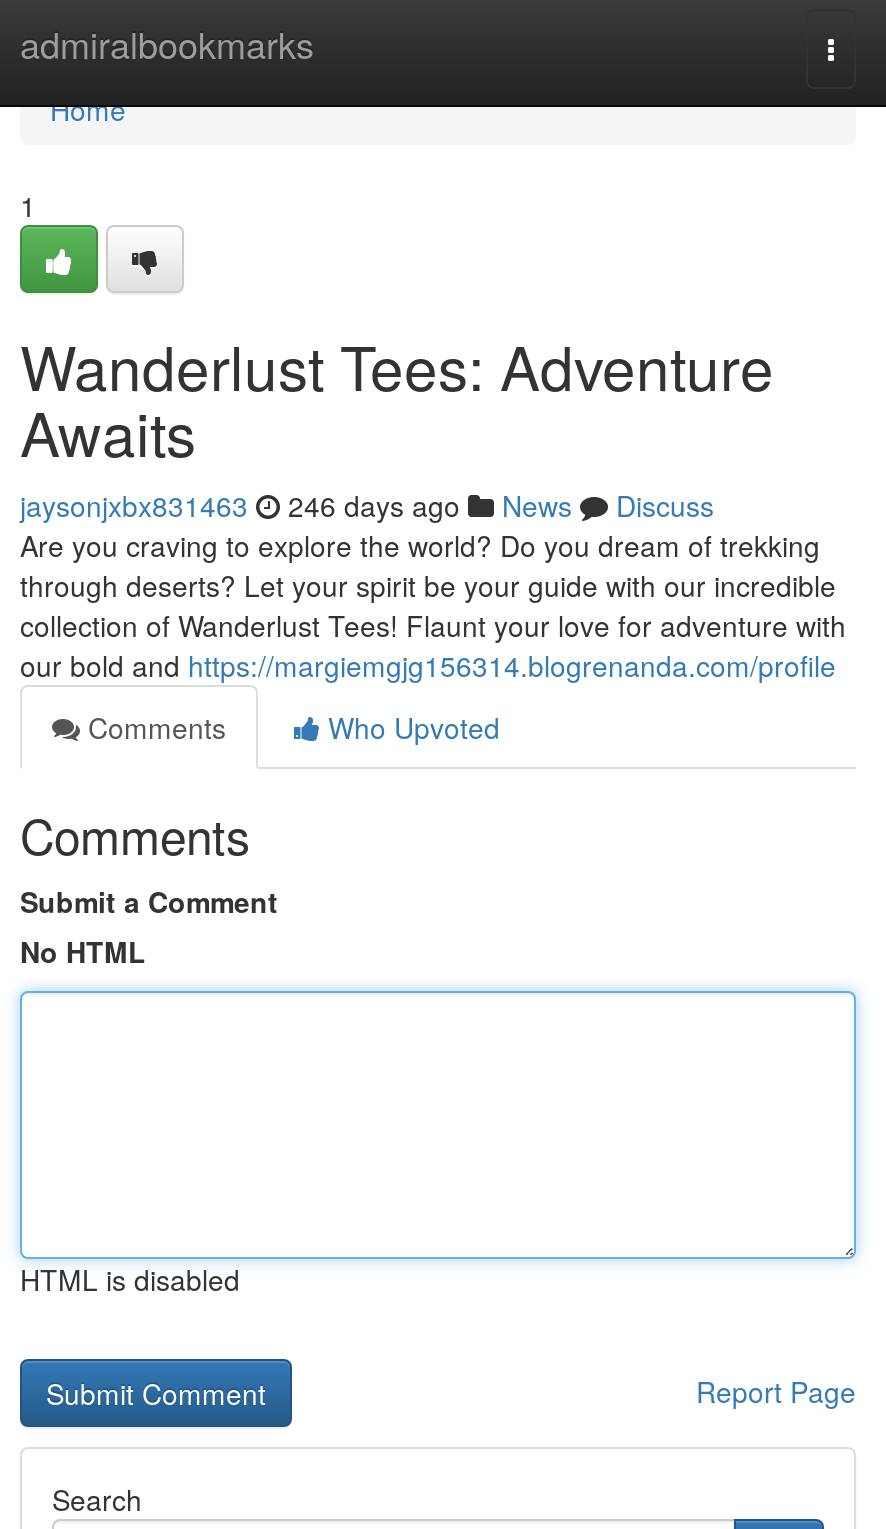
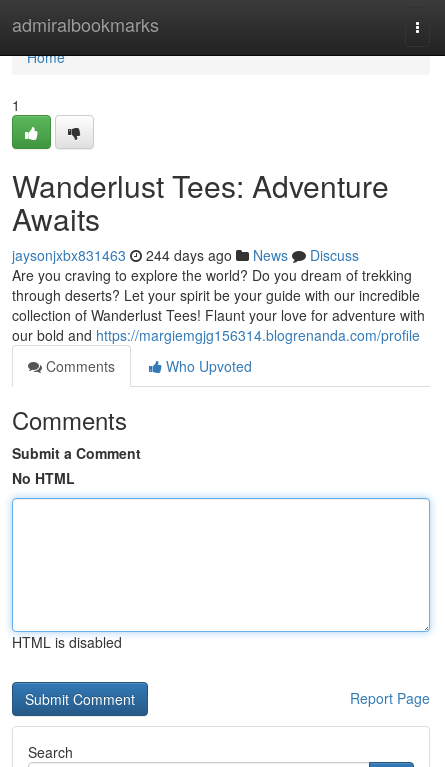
- jaysonjxbx831463 246 days ago News Discuss
+ jaysonjxbx831463 244 days ago News Discuss
